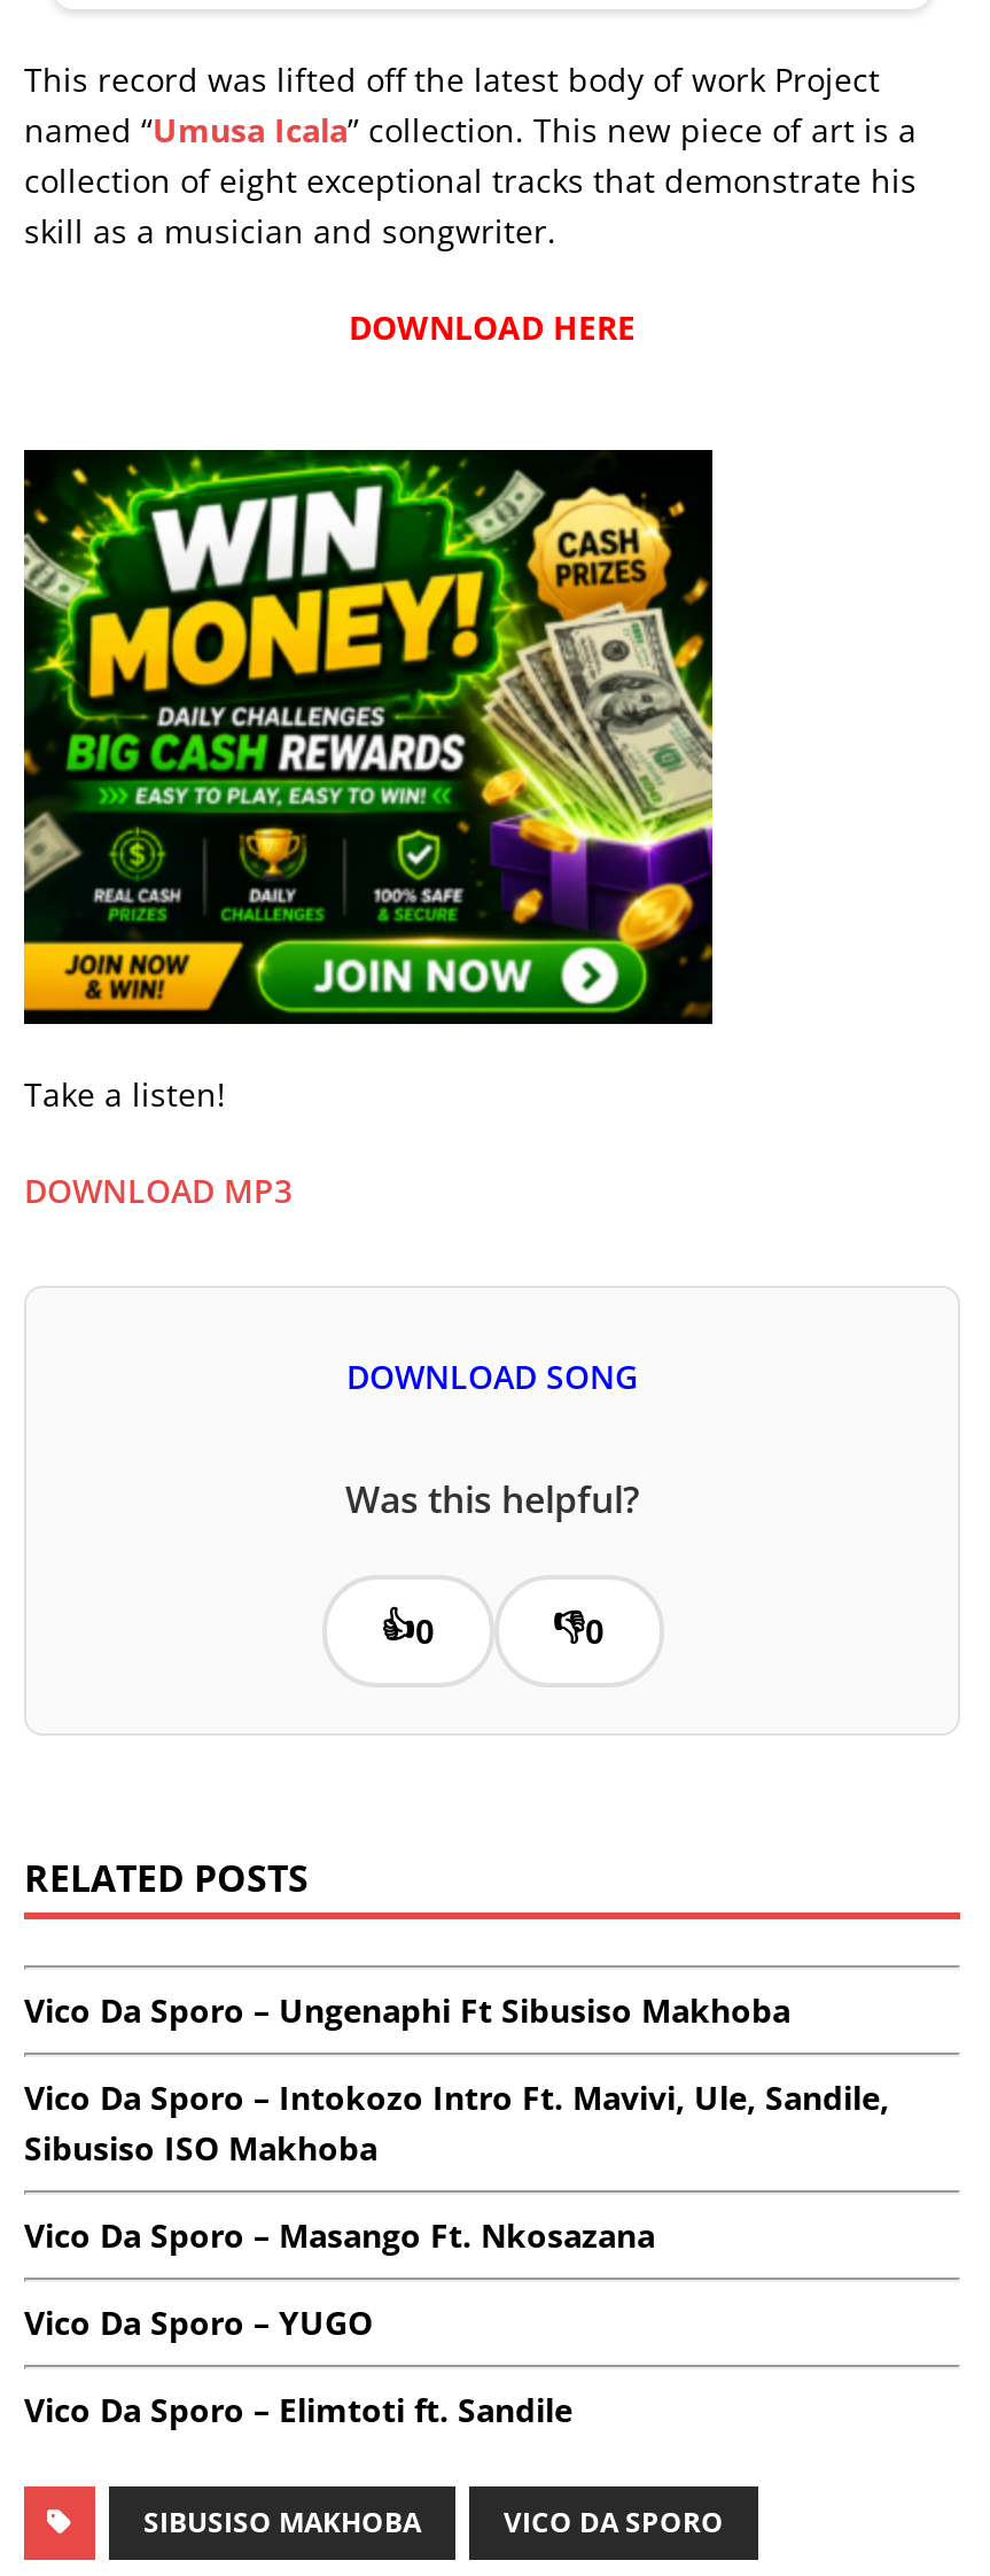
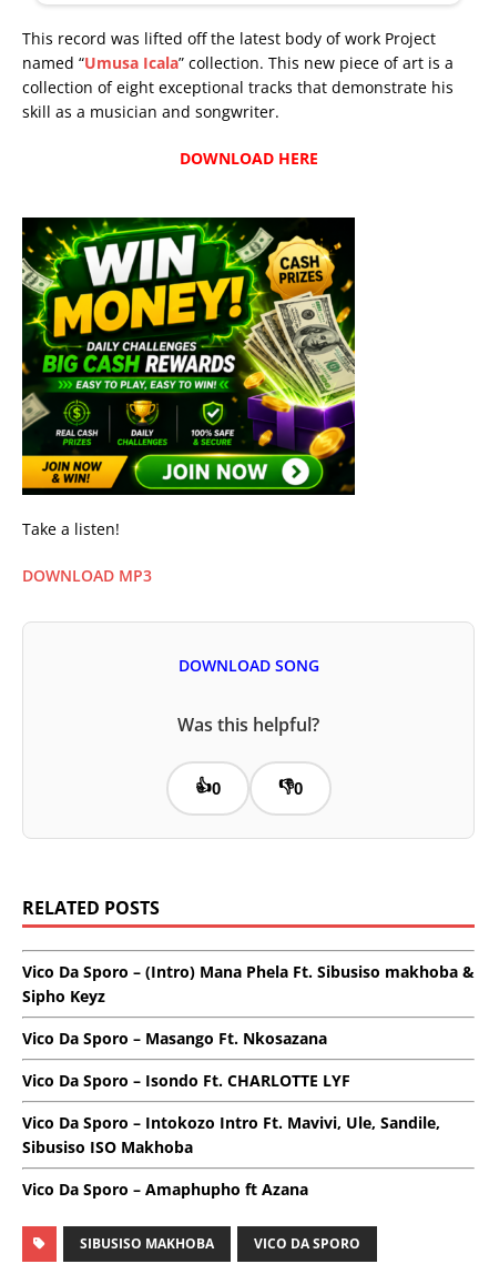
- Vico Da Sporo – Ungenaphi Ft Sibusiso Makhoba
+ Vico Da Sporo – (Intro) Mana Phela Ft. Sibusiso makhoba &
+ Sipho Keyz
+ Vico Da Sporo – Isondo Ft. CHARLOTTE LYF

moved down: Vico Da Sporo – Intokozo Intro Ft. Mavivi, Ule, Sandile, | Sibusiso ISO Makhoba

moved up: Vico Da Sporo – Masango Ft. Nkosazana

- Vico Da Sporo – YUGO
- Vico Da Sporo – Elimtoti ft. Sandile
+ Vico Da Sporo – Amaphupho ft Azana
